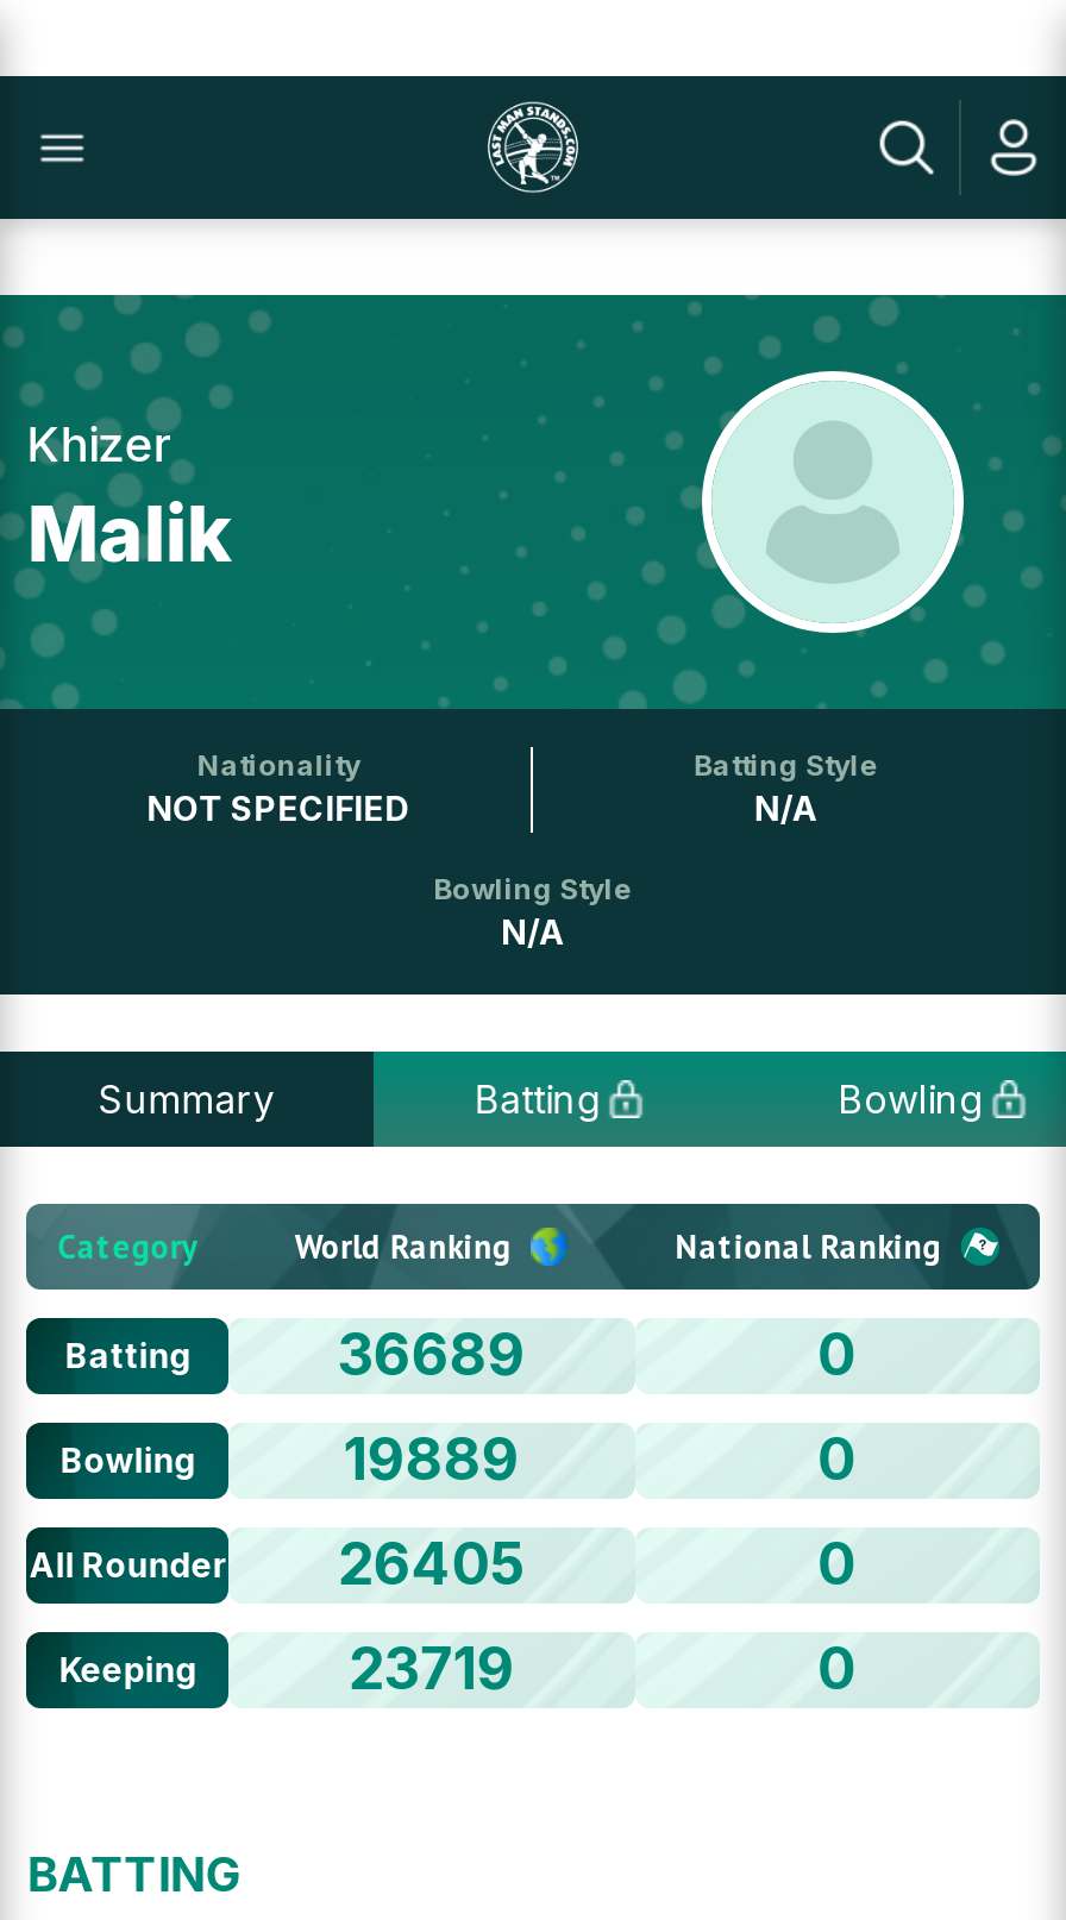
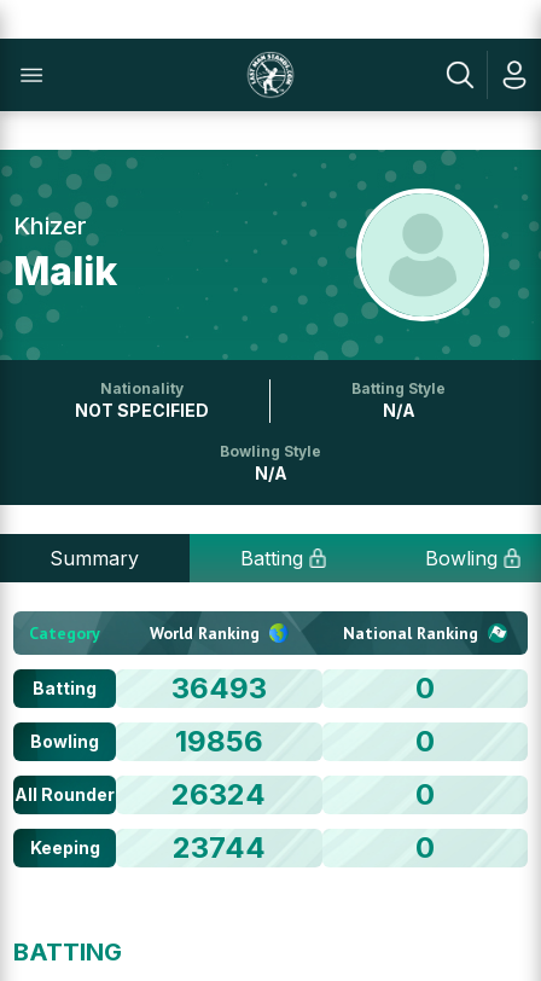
- 36689
+ 36493

- 19889
+ 19856

- 26405
+ 26324

- 23719
+ 23744
